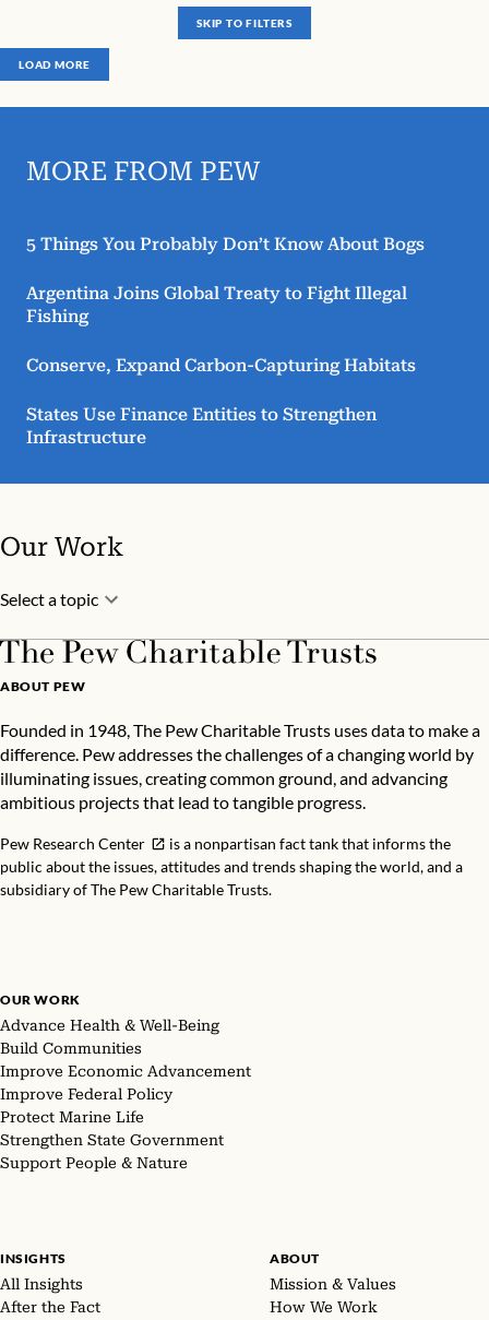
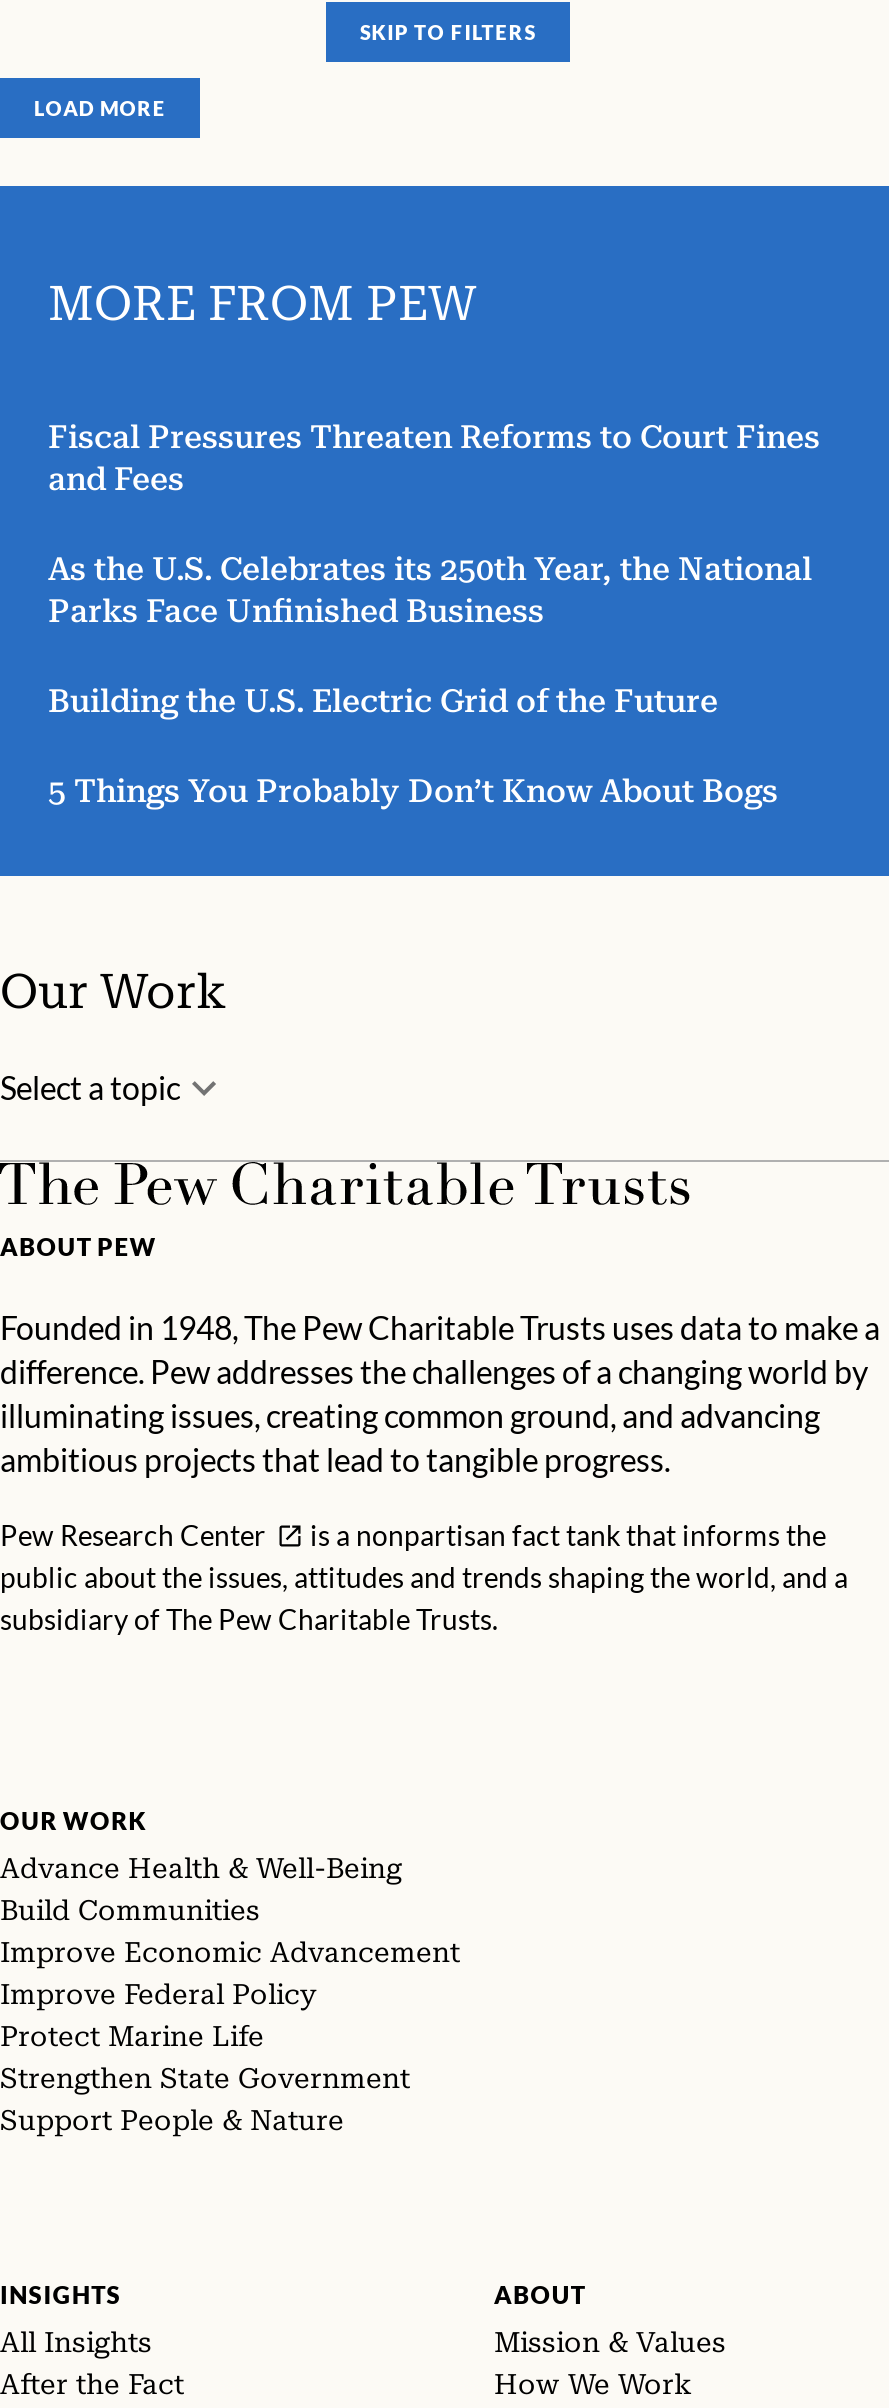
+ Fiscal Pressures Threaten Reforms to Court Fines
+ and Fees
+ As the U.S. Celebrates its 250th Year, the National
+ Parks Face Unfinished Business
+ Building the U.S. Electric Grid of the Future

moved down: 5 Things You Probably Don’t Know About Bogs

- Argentina Joins Global Treaty to Fight Illegal
- Fishing
- Conserve, Expand Carbon-Capturing Habitats
- States Use Finance Entities to Strengthen
- Infrastructure
